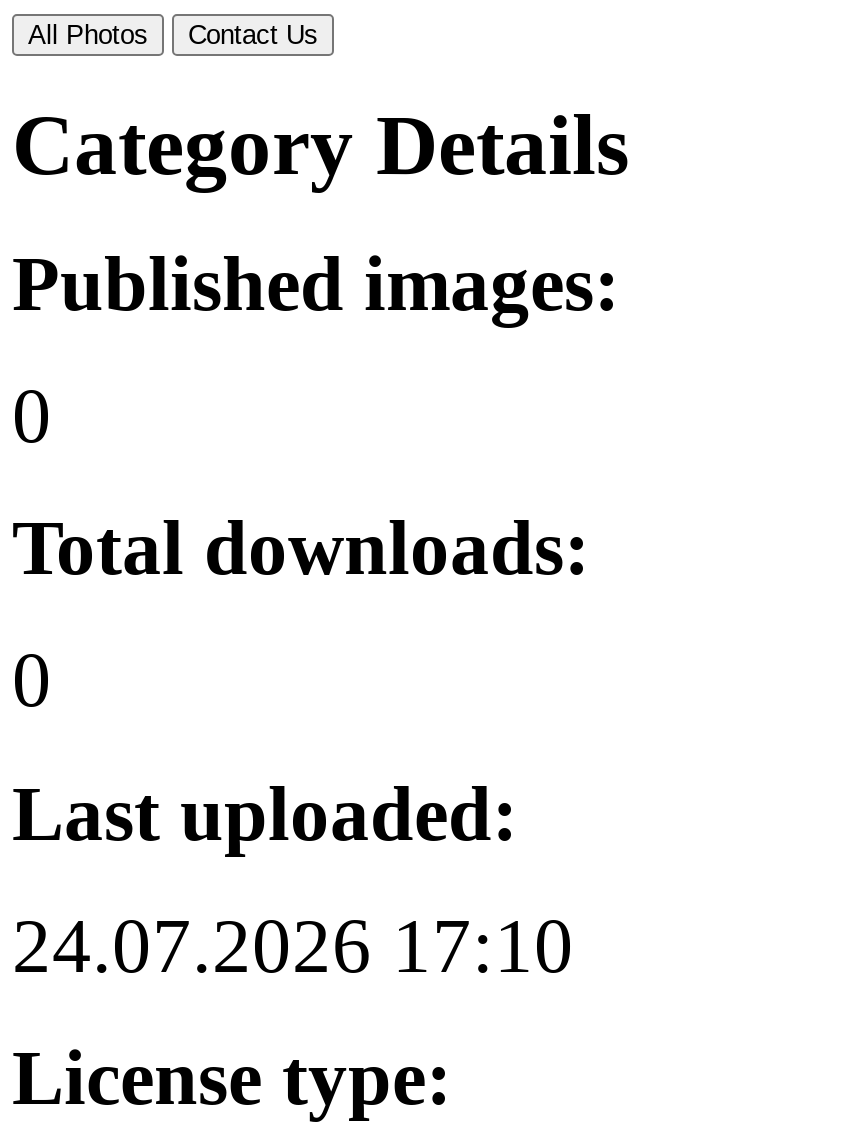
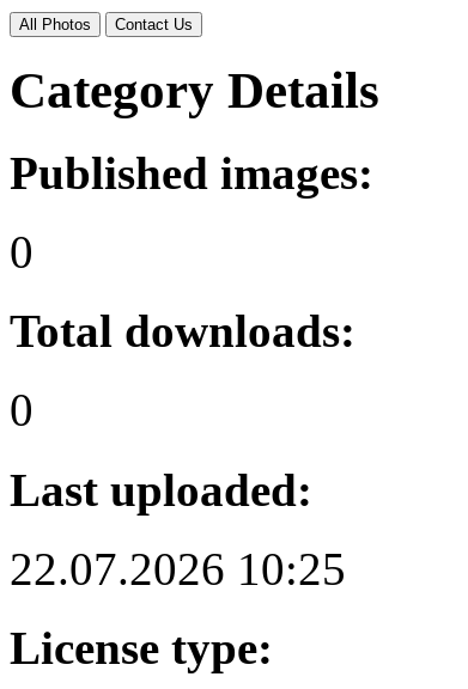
- 24.07.2026 17:10
+ 22.07.2026 10:25
